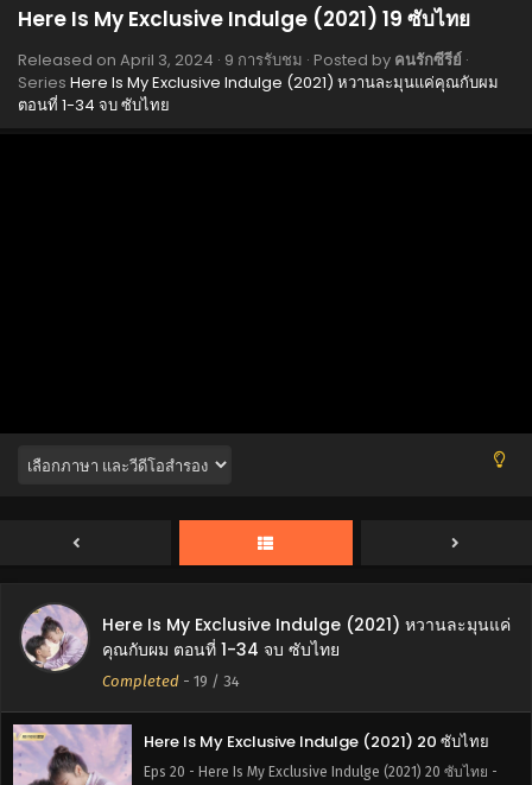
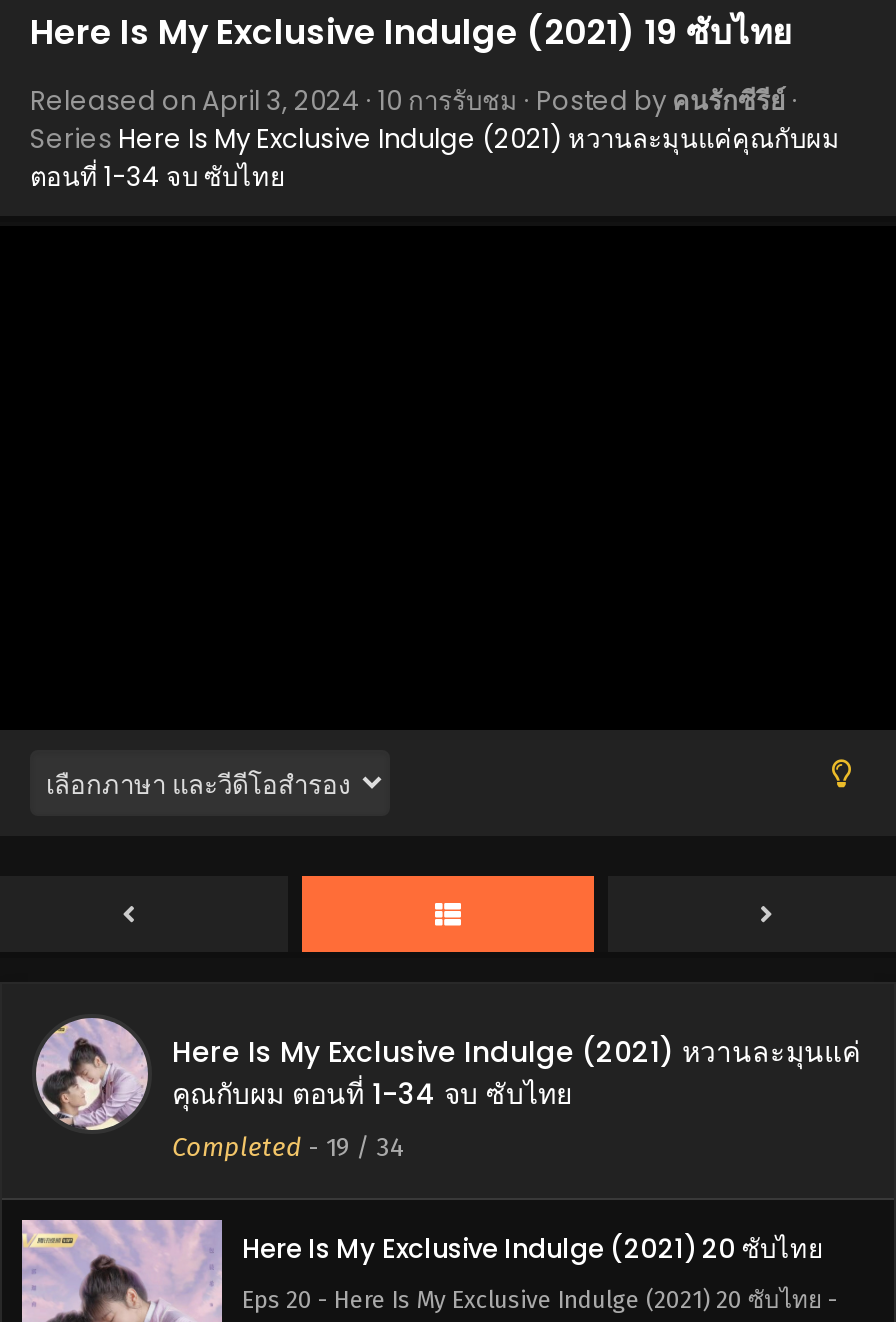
- Released on April 3, 2024 · 9 การรับชม· Posted byคนรักซีรีย์·
+ Released on April 3, 2024 · 10 การรับชม· Posted byคนรักซีรีย์·
